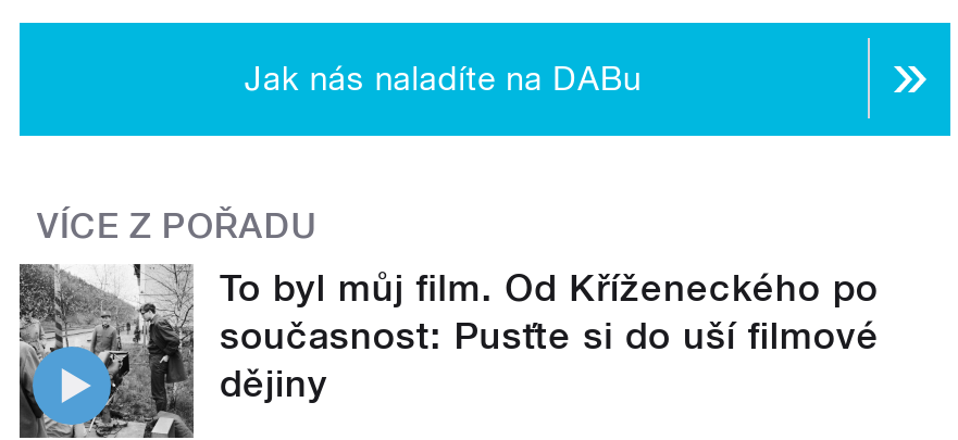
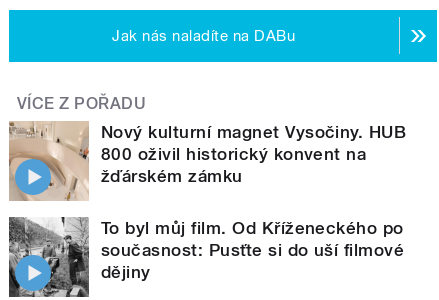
+ [image]
+ Nový kulturní magnet Vysočiny. HUB
+ 800 oživil historický konvent na
+ žďárském zámku
